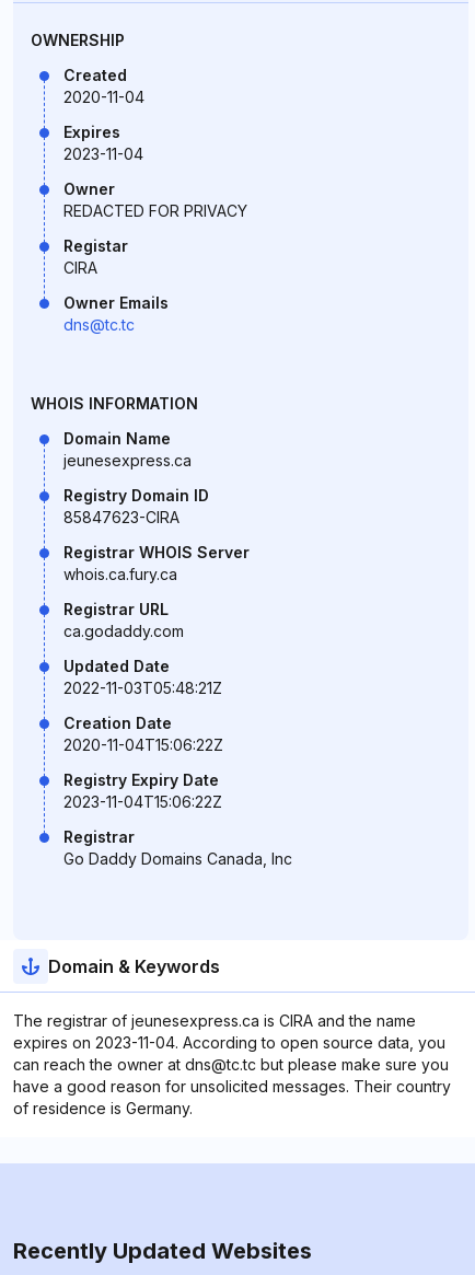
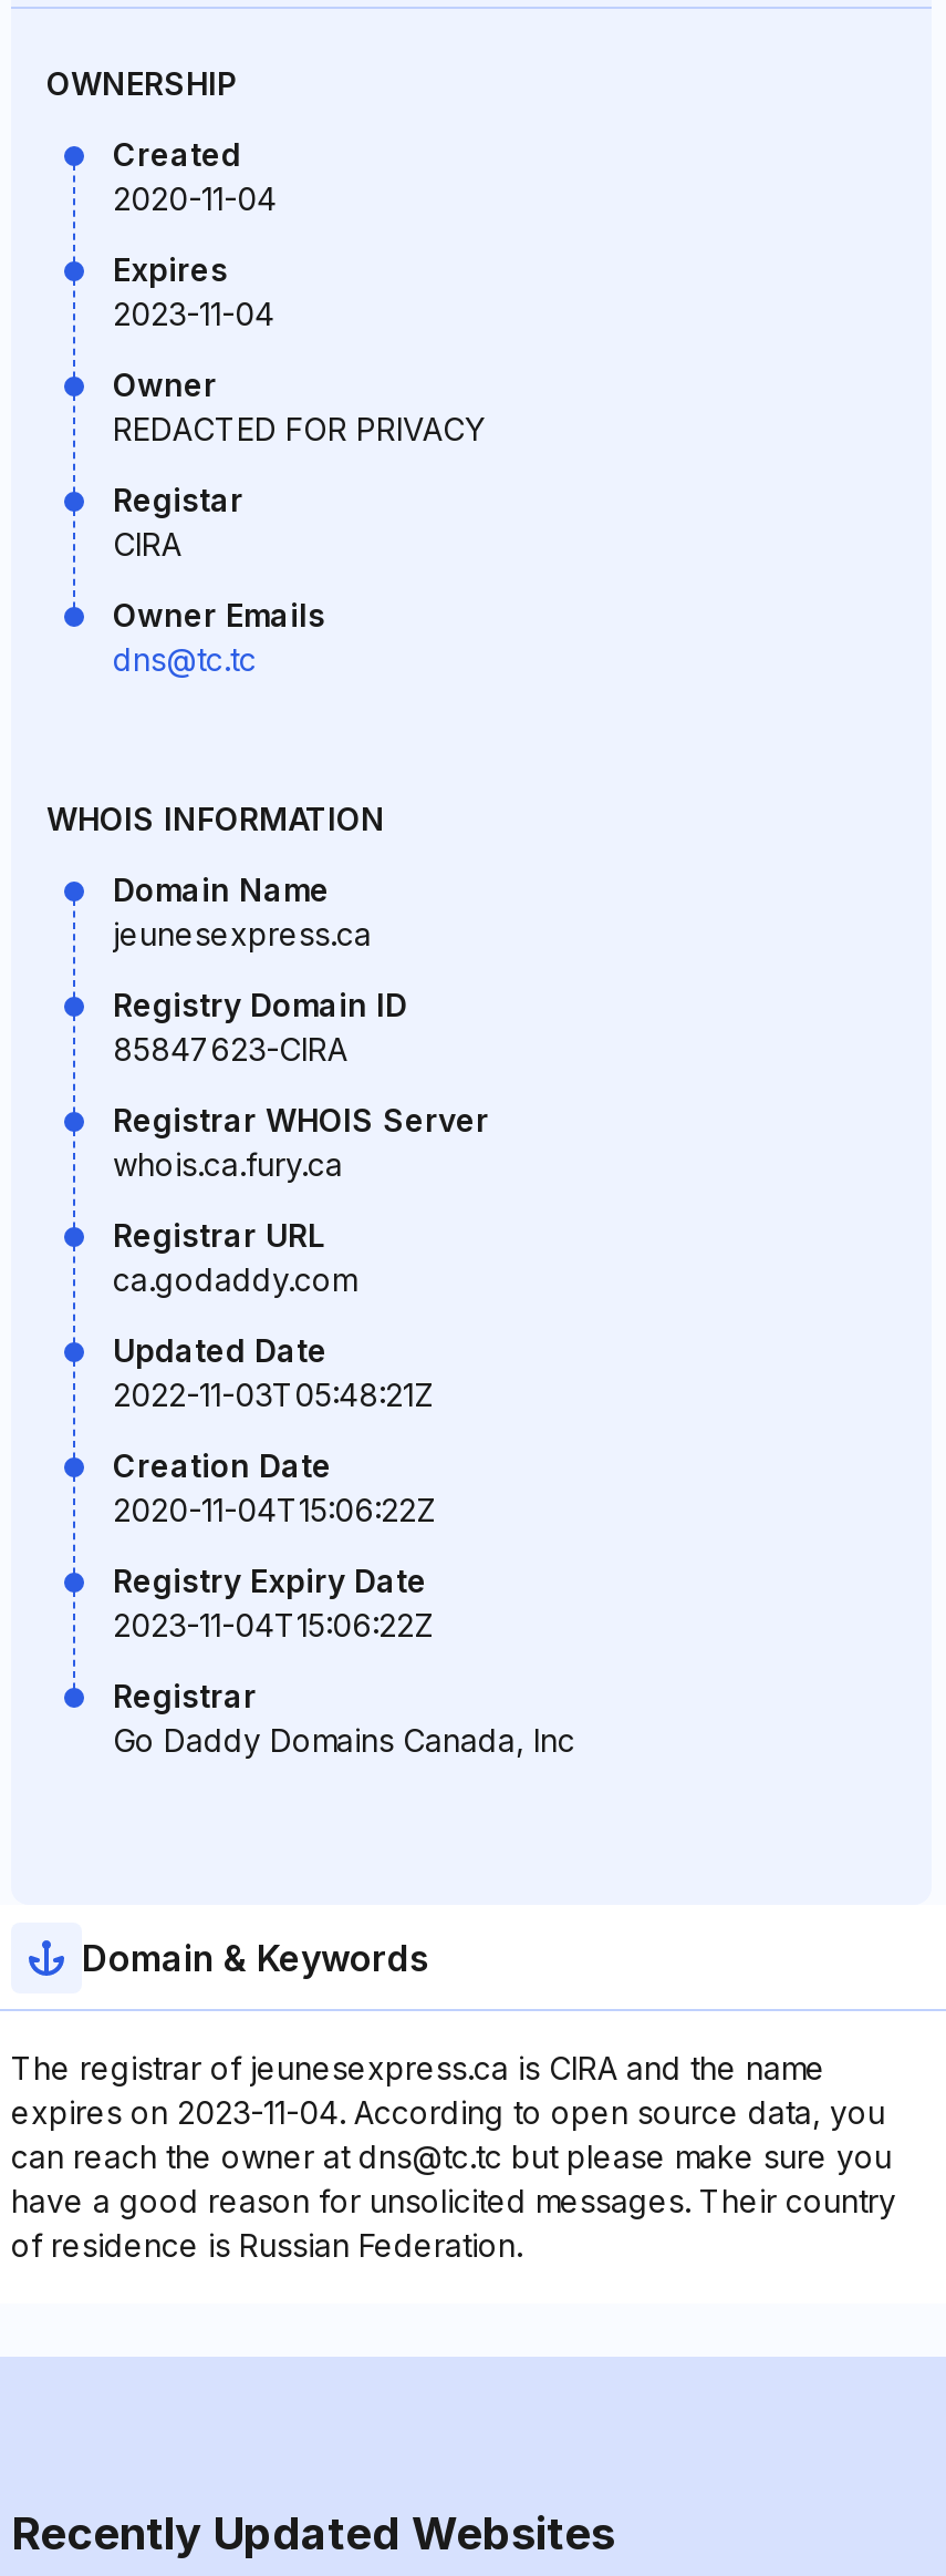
- of residence is Germany.
+ of residence is Russian Federation.
